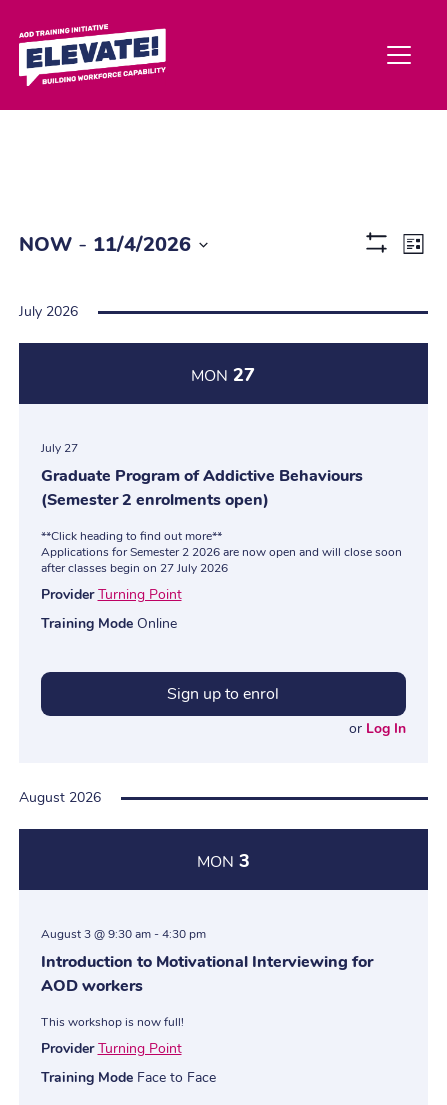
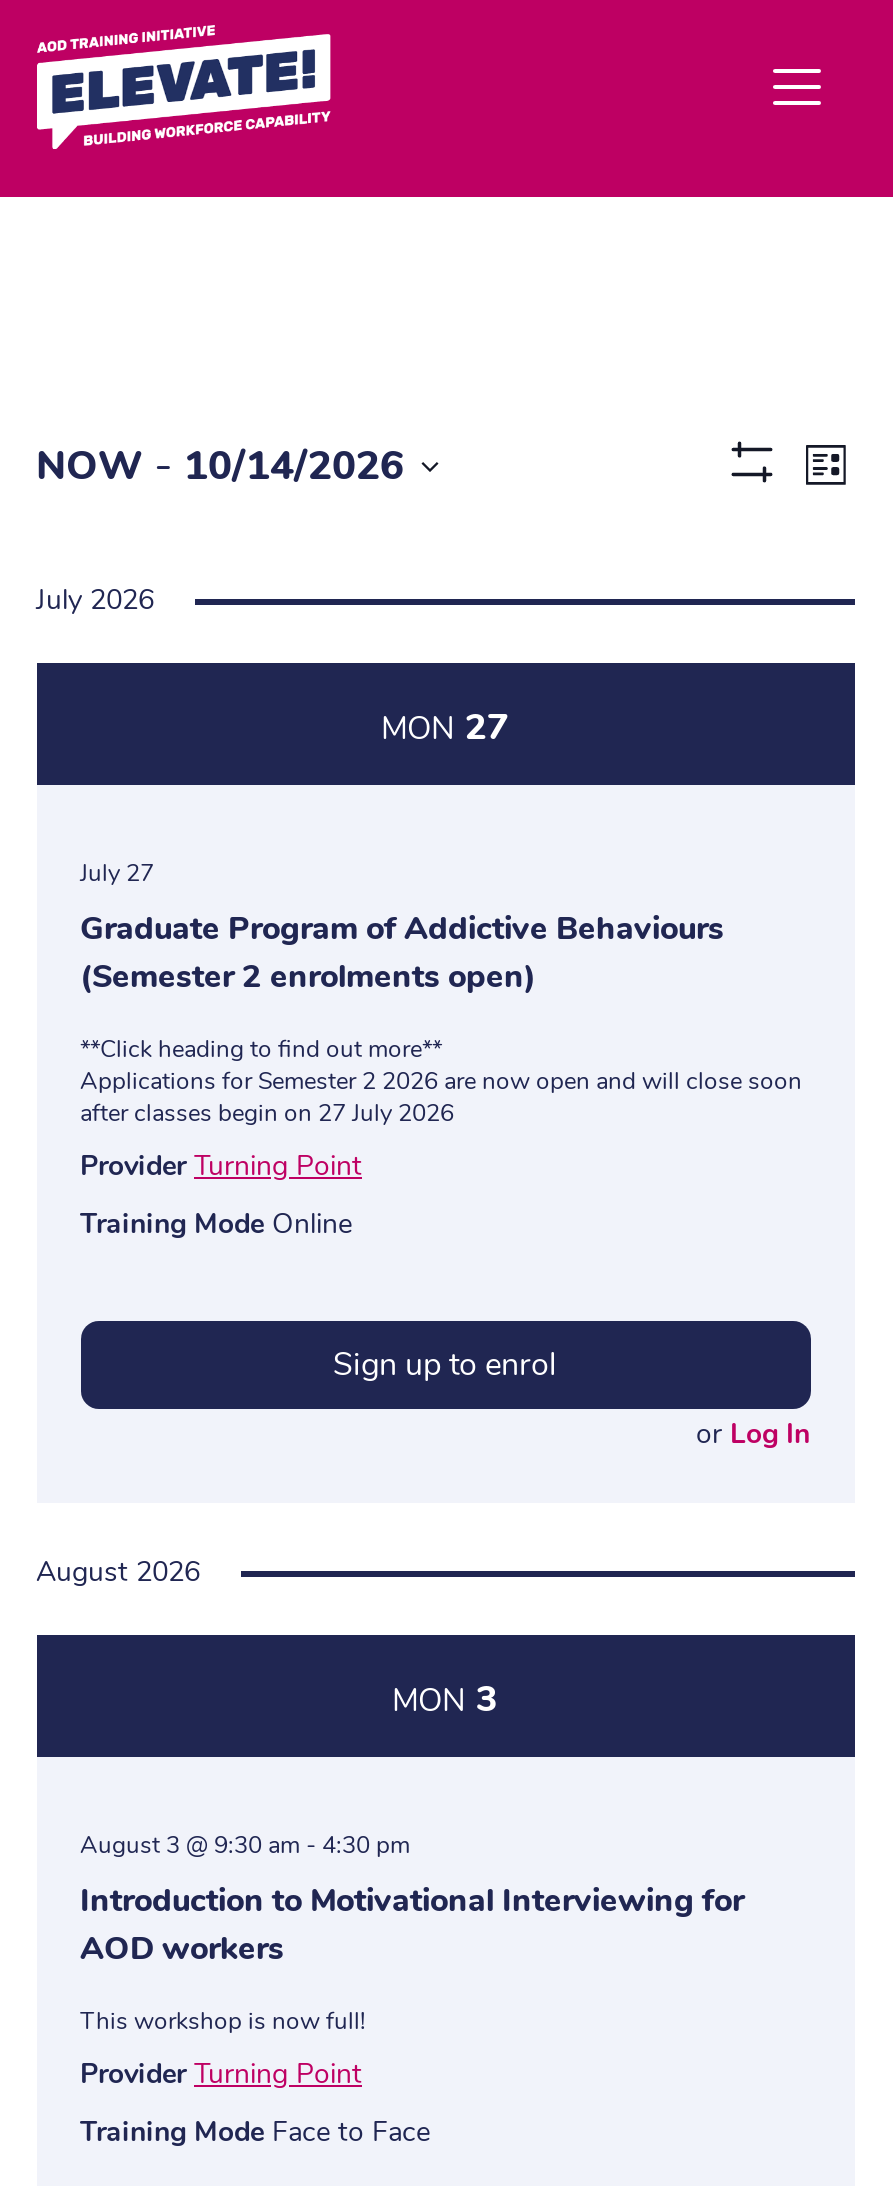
- NOW - 11/4/2026
+ NOW - 10/14/2026
